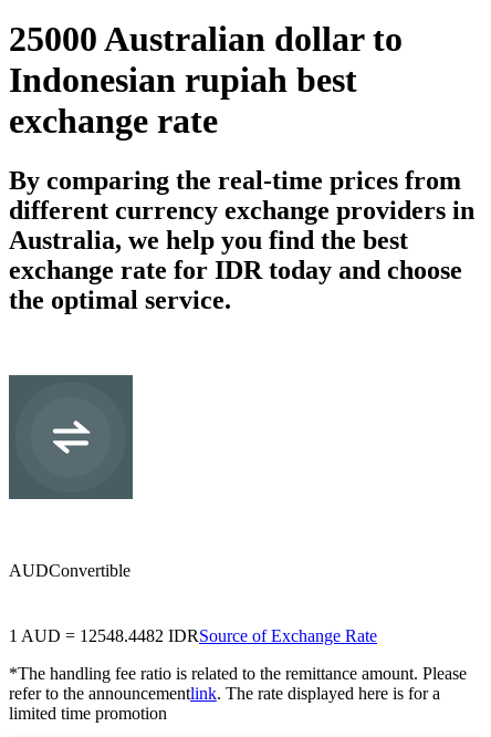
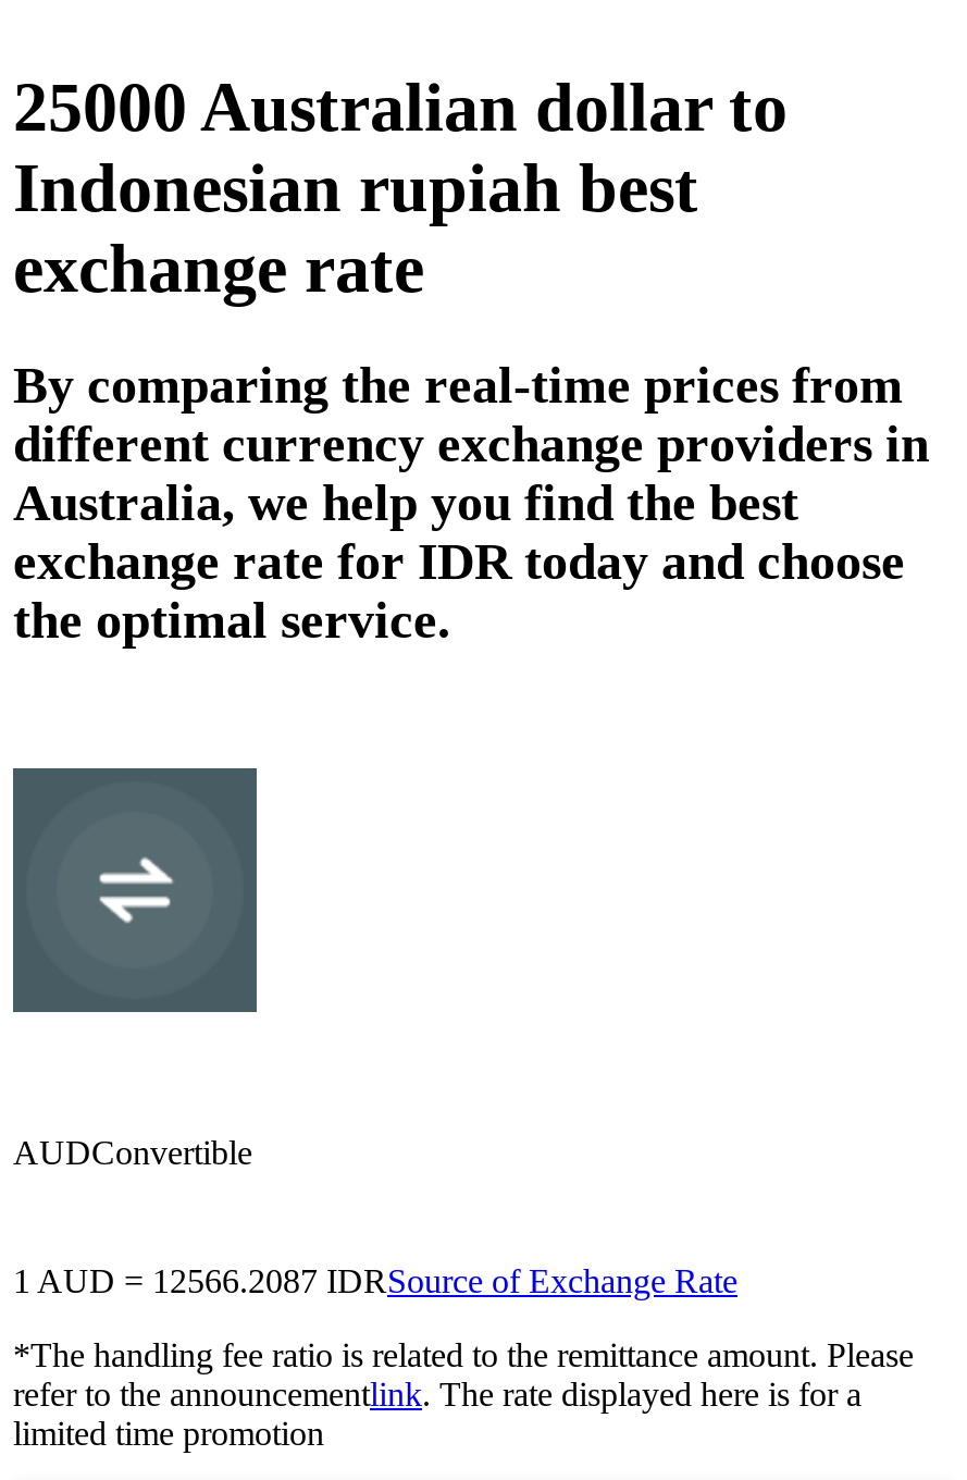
- 1 AUD = 12548.4482 IDR Source of Exchange Rate
+ 1 AUD = 12566.2087 IDR Source of Exchange Rate
